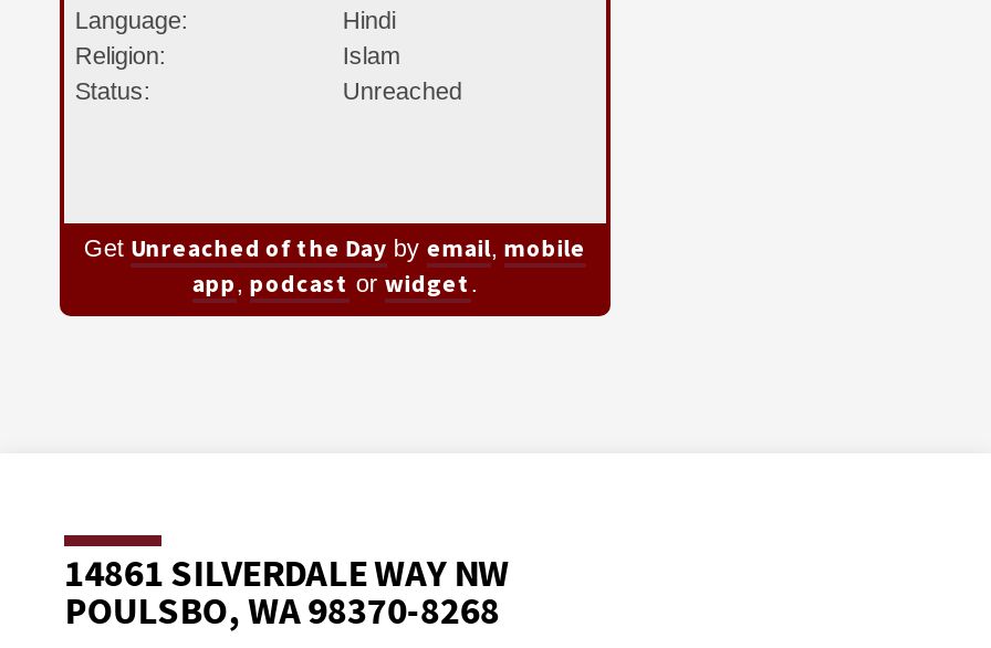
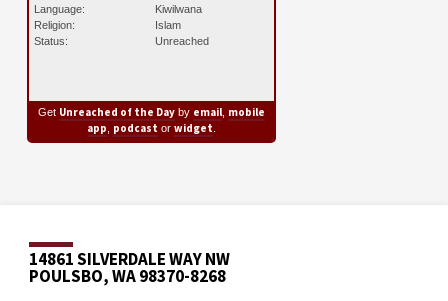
- Hindi
+ Kiwilwana
